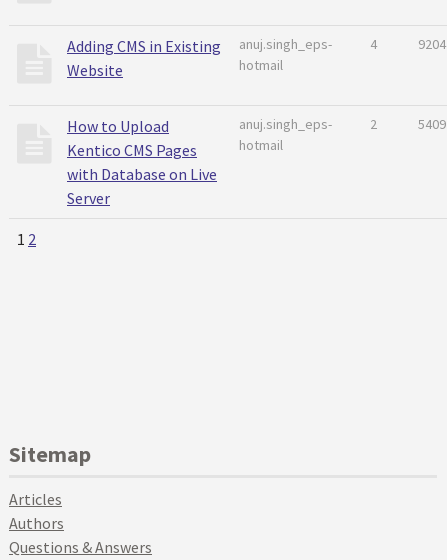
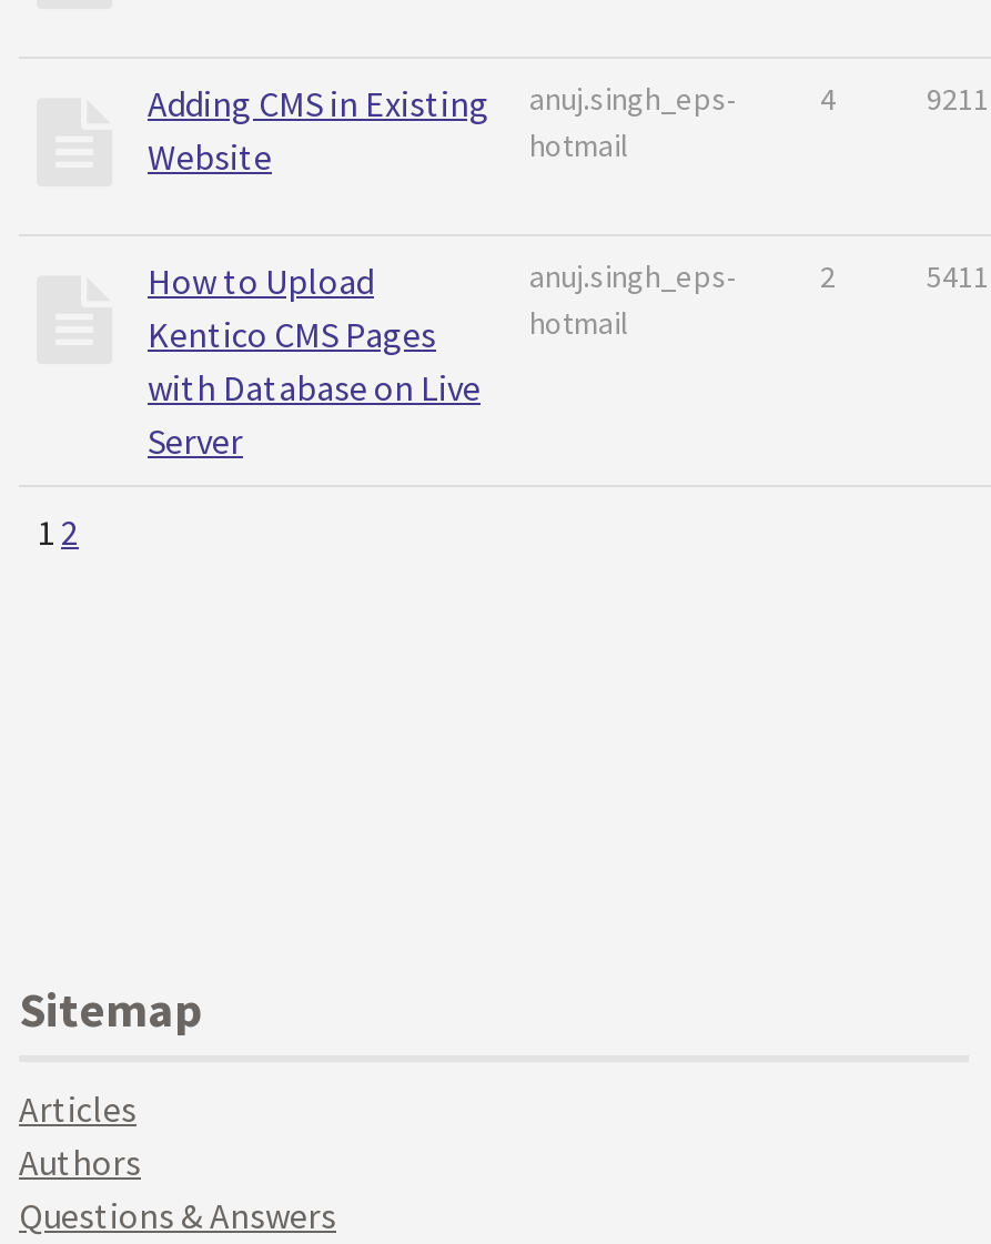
- 9204
+ 9211

- 5409
+ 5411
